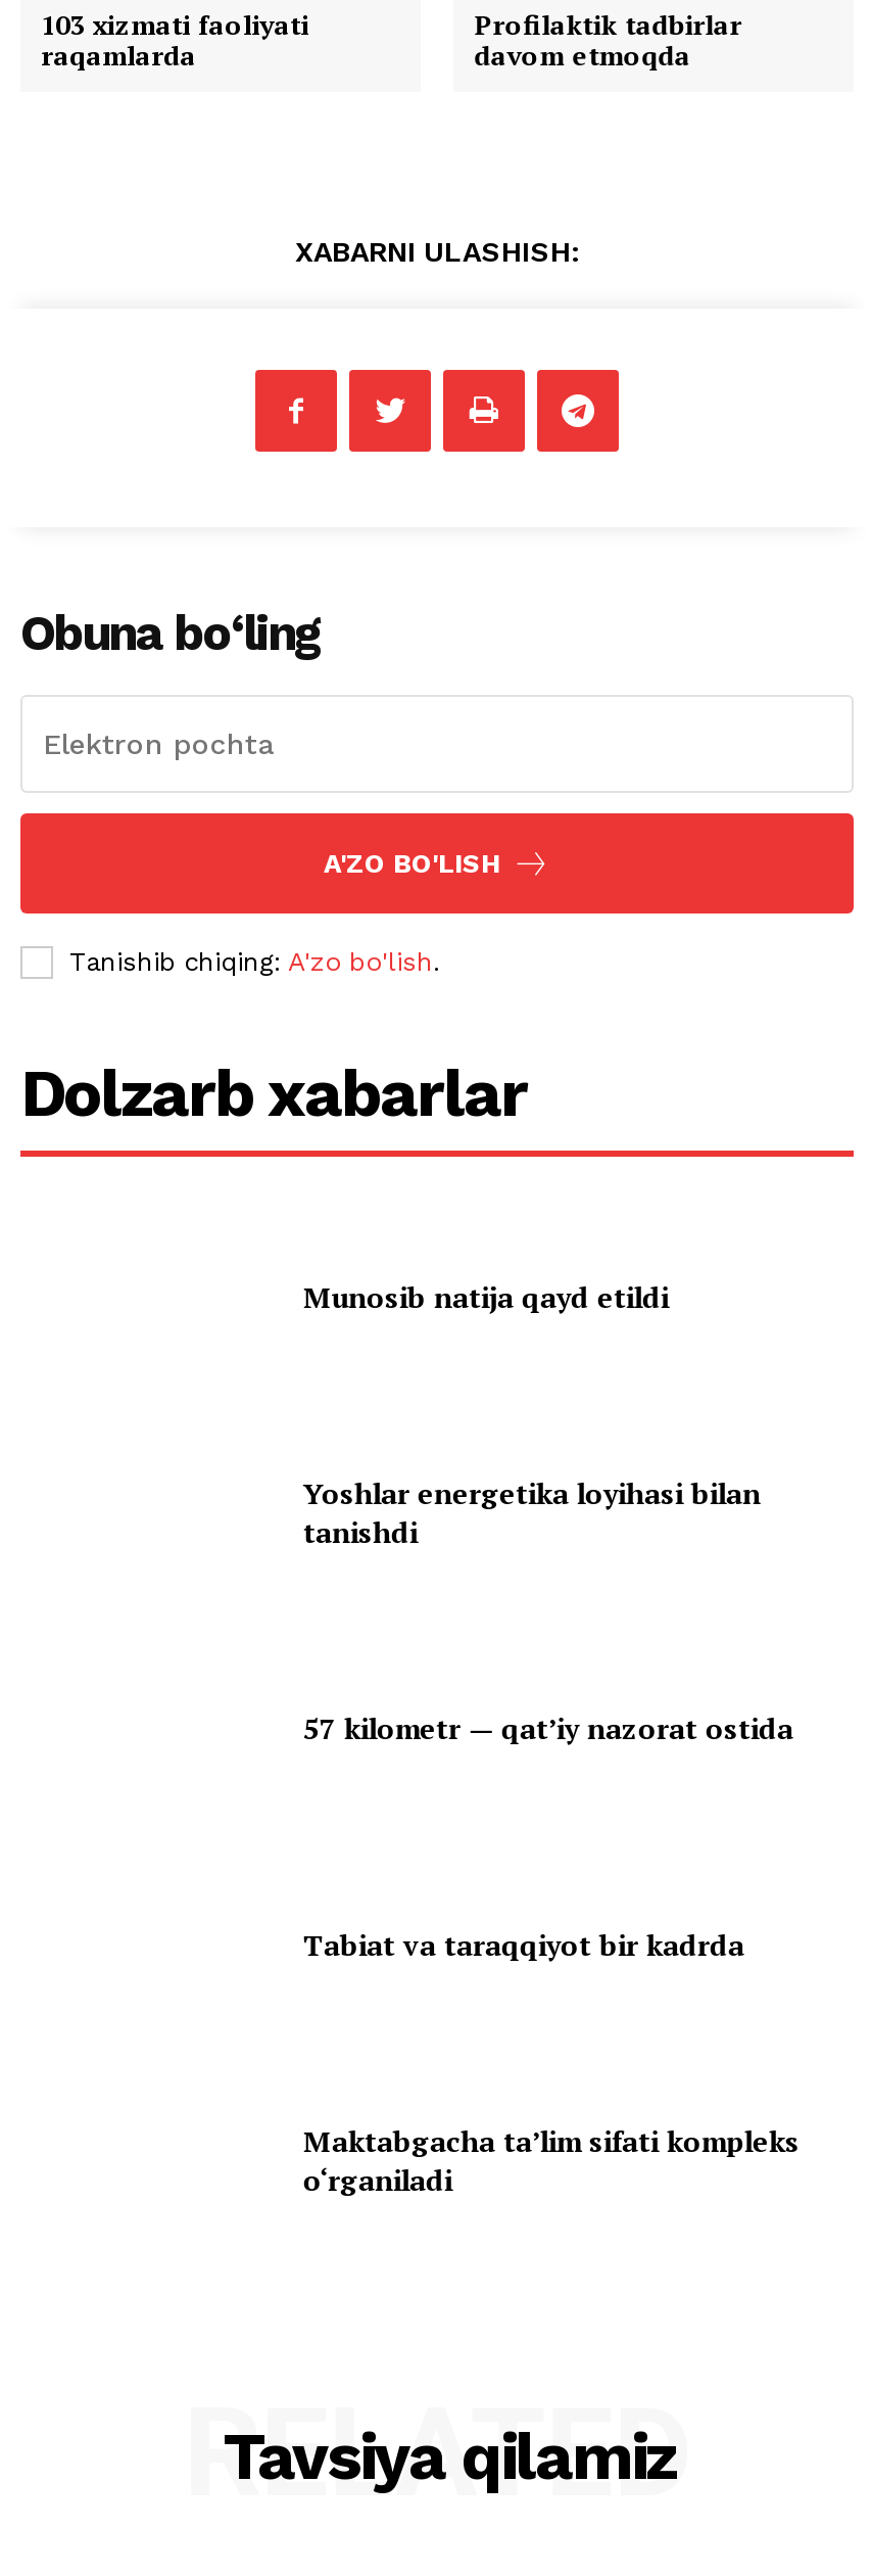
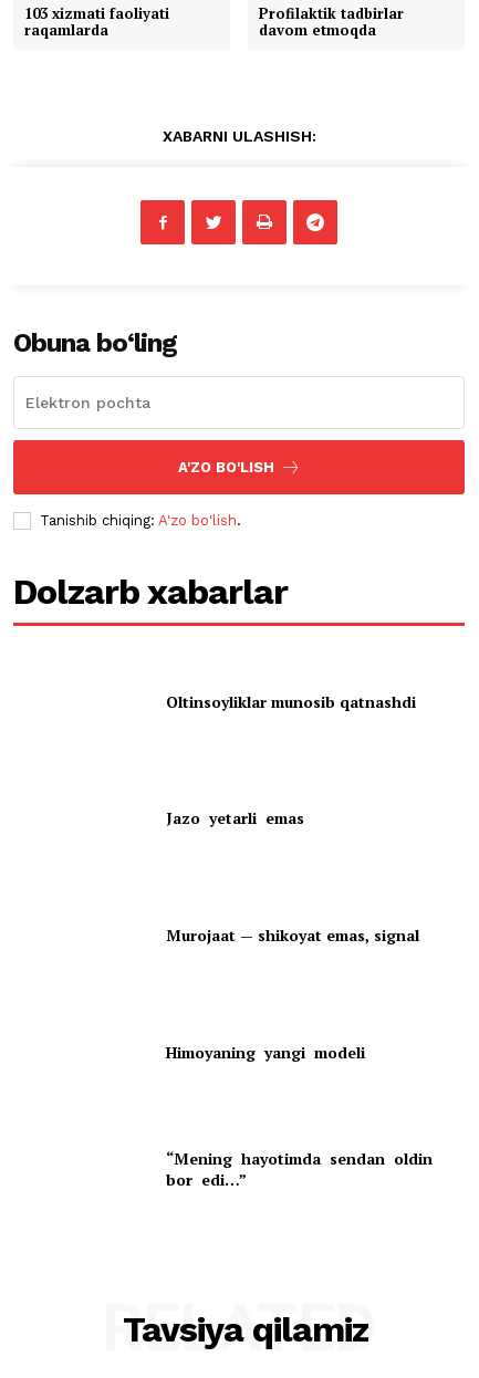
- Munosib natija qayd etildi
+ Oltinsoyliklar munosib qatnashdi

- Yoshlar energetika loyihasi bilan
- tanishdi
+ Jazo yetarli emas

- 57 kilometr — qat’iy nazorat ostida
+ Murojaat — shikoyat emas, signal

- Tabiat va taraqqiyot bir kadrda
+ Himoyaning yangi modeli

- Maktabgacha ta’lim sifati kompleks
- o‘rganiladi
+ “Mening hayotimda sendan oldin
+ bor edi…”
